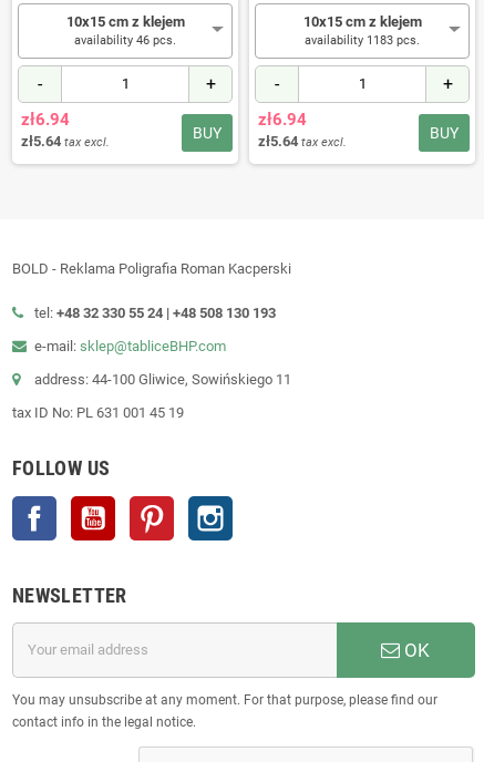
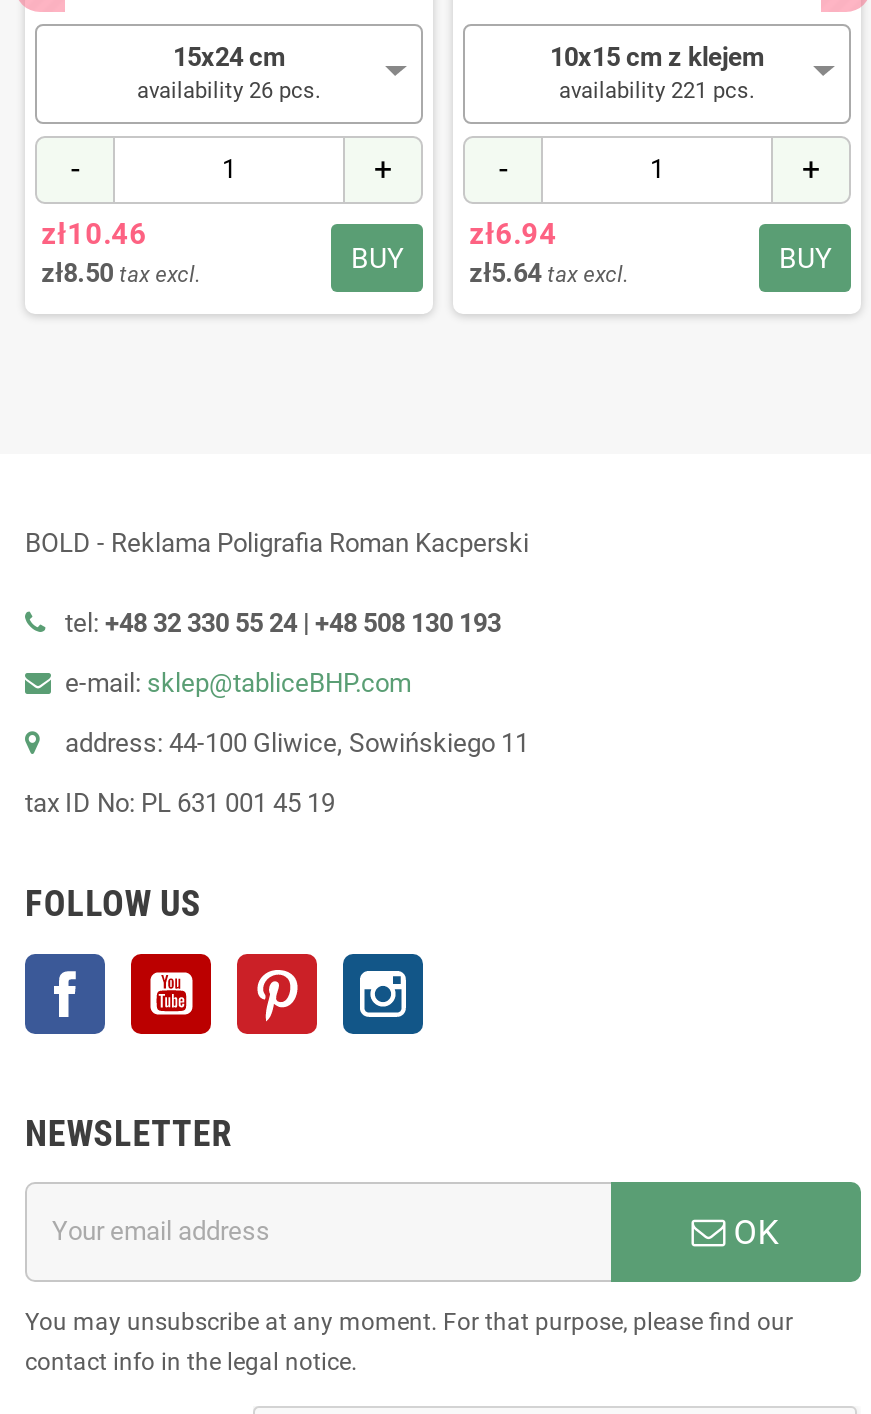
- 10x15 cm z klejem
- availability 46 pcs.
+ 15x24 cm
+ availability 26 pcs.

- availability 1183 pcs.
+ availability 221 pcs.

- zł6.94
- zł5.64 tax excl.
+ zł10.46
+ zł8.50 tax excl.
